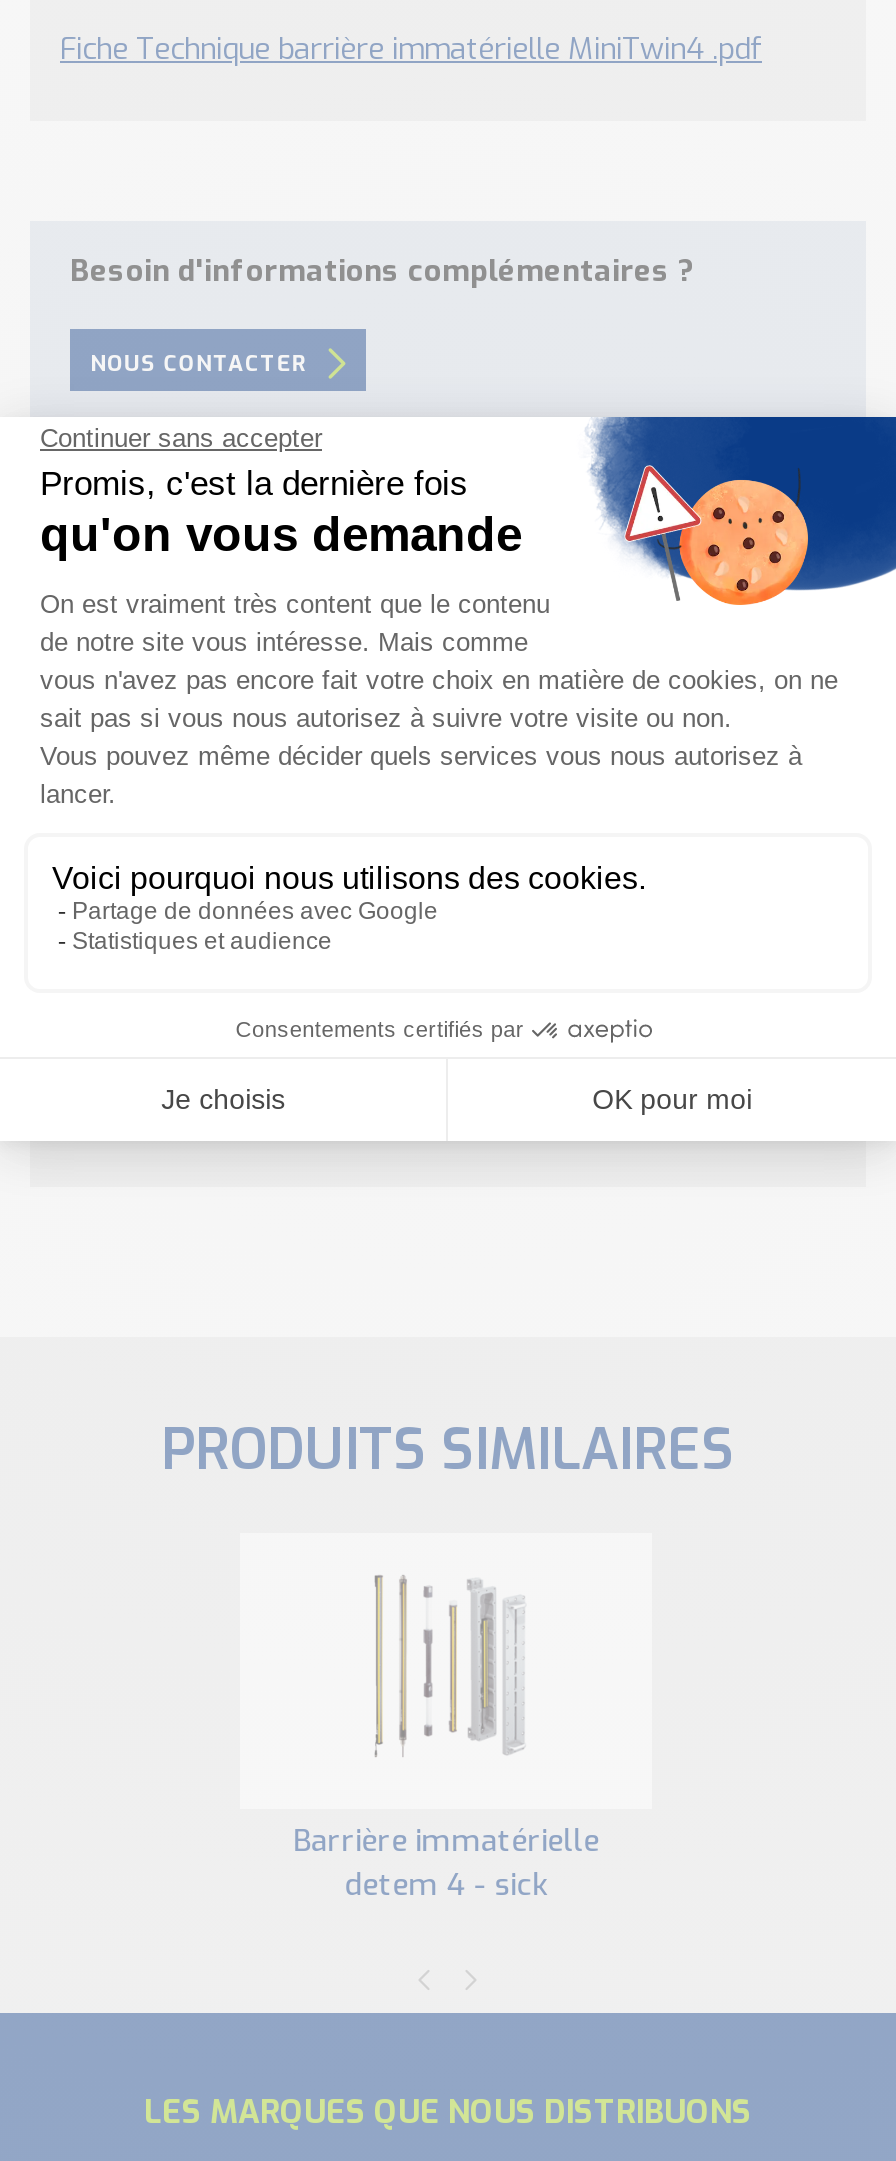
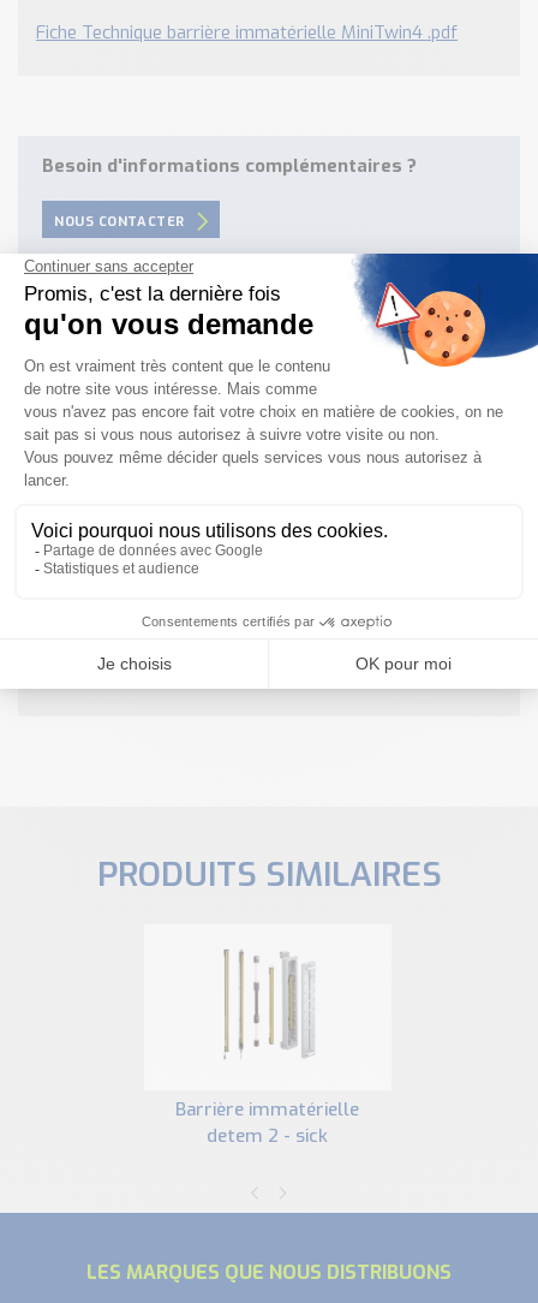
- detem 4 - sick
+ detem 2 - sick
